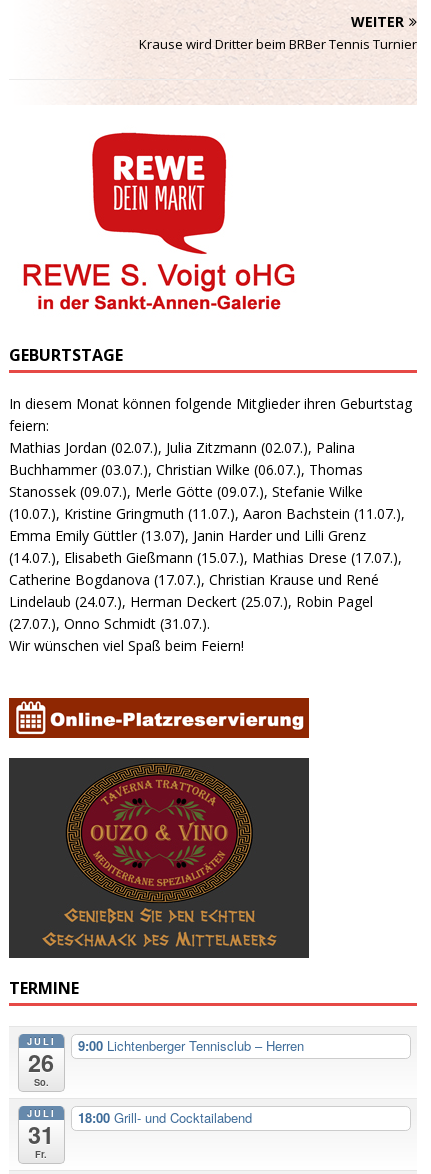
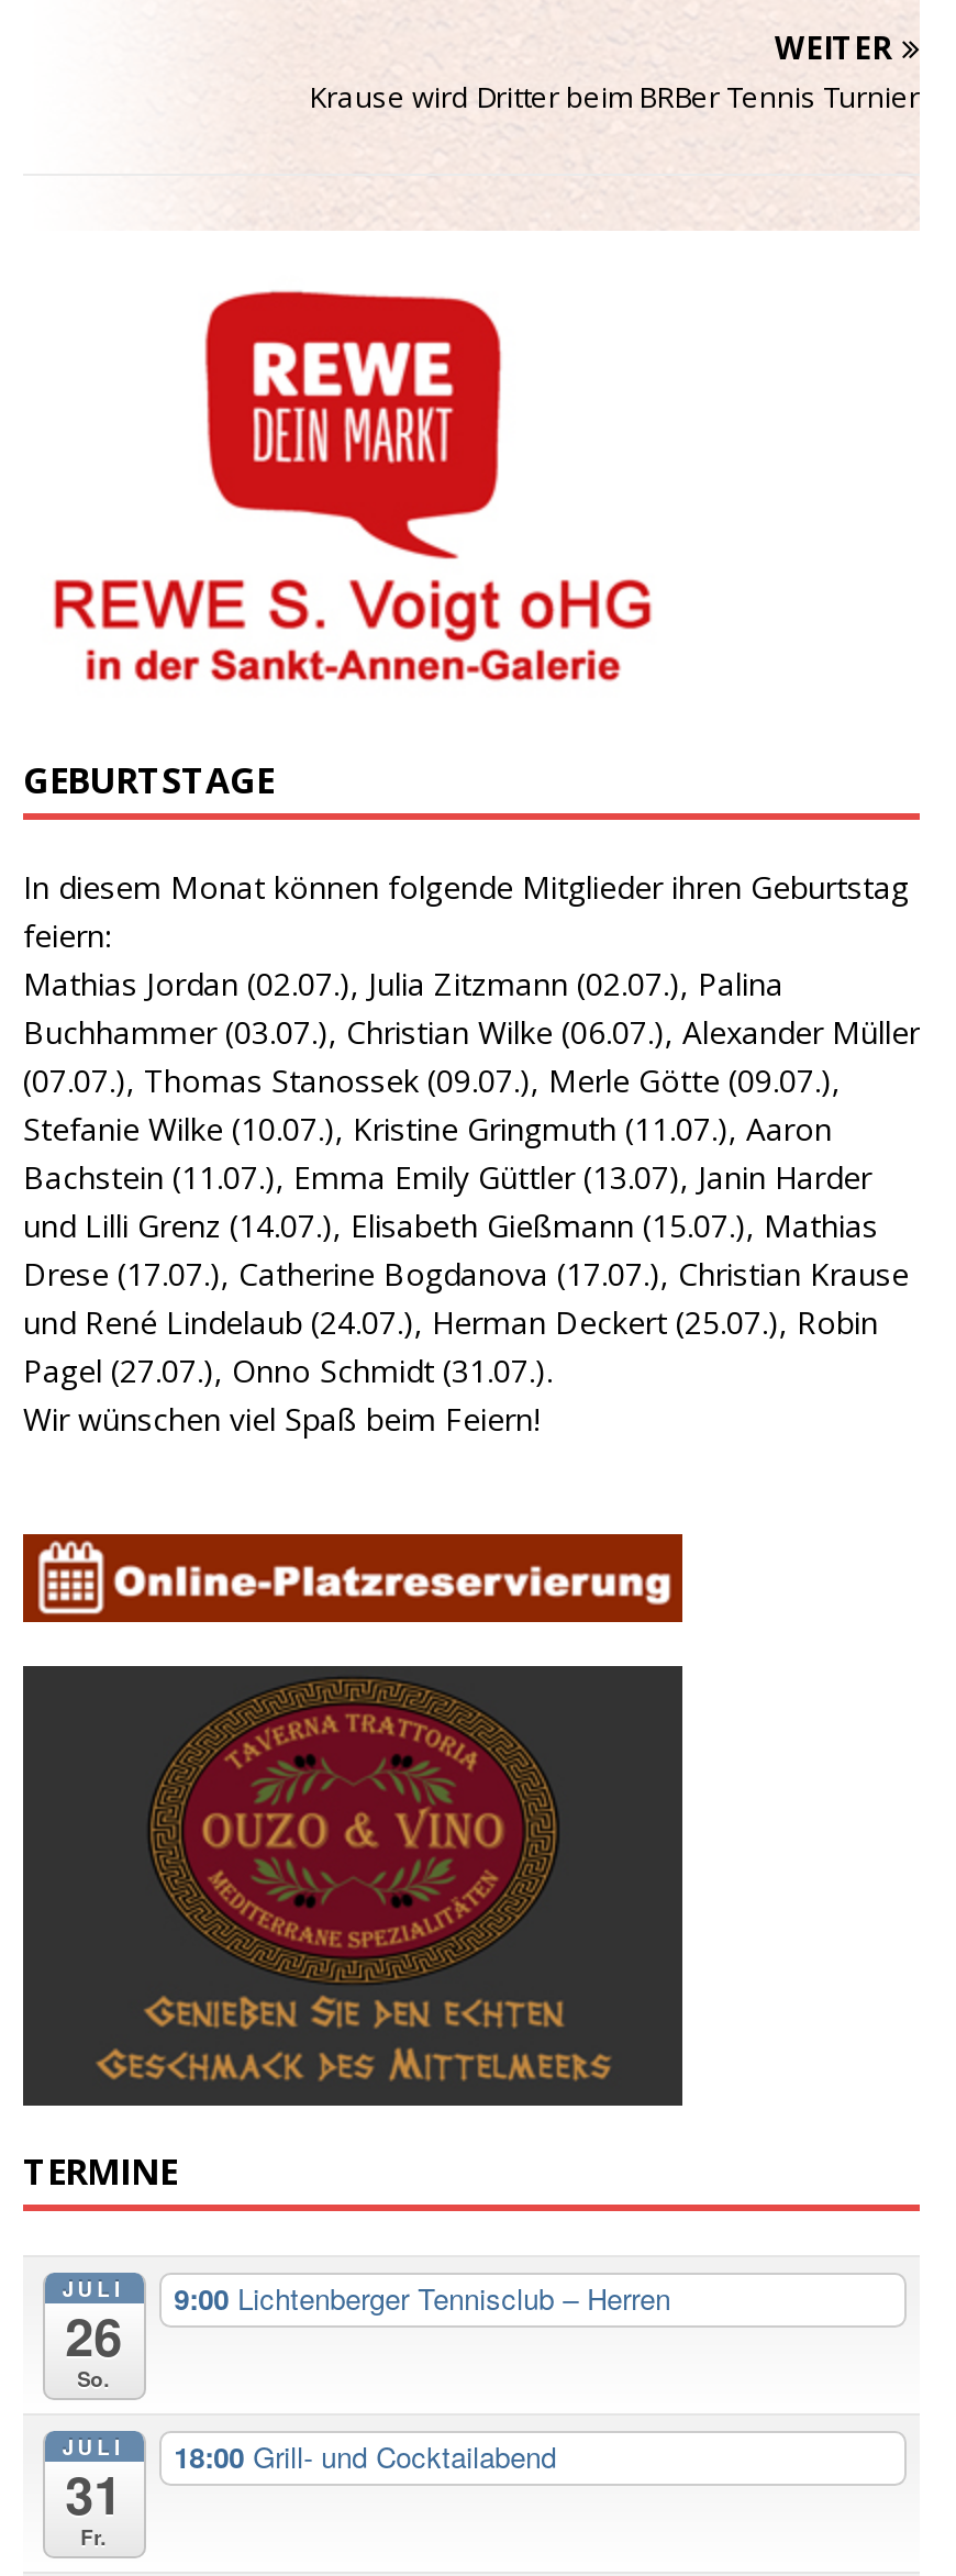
- Buchhammer (03.07.), Christian Wilke (06.07.), Thomas
- Stanossek (09.07.), Merle Götte (09.07.), Stefanie Wilke
- (10.07.), Kristine Gringmuth (11.07.), Aaron Bachstein (11.07.),
- Emma Emily Güttler (13.07), Janin Harder und Lilli Grenz
- (14.07.), Elisabeth Gießmann (15.07.), Mathias Drese (17.07.),
- Catherine Bogdanova (17.07.), Christian Krause und René
- Lindelaub (24.07.), Herman Deckert (25.07.), Robin Pagel
- (27.07.), Onno Schmidt (31.07.).
+ Buchhammer (03.07.), Christian Wilke (06.07.), Alexander Müller
+ (07.07.), Thomas Stanossek (09.07.), Merle Götte (09.07.),
+ Stefanie Wilke (10.07.), Kristine Gringmuth (11.07.), Aaron
+ Bachstein (11.07.), Emma Emily Güttler (13.07), Janin Harder
+ und Lilli Grenz (14.07.), Elisabeth Gießmann (15.07.), Mathias
+ Drese (17.07.), Catherine Bogdanova (17.07.), Christian Krause
+ und René Lindelaub (24.07.), Herman Deckert (25.07.), Robin
+ Pagel (27.07.), Onno Schmidt (31.07.).
